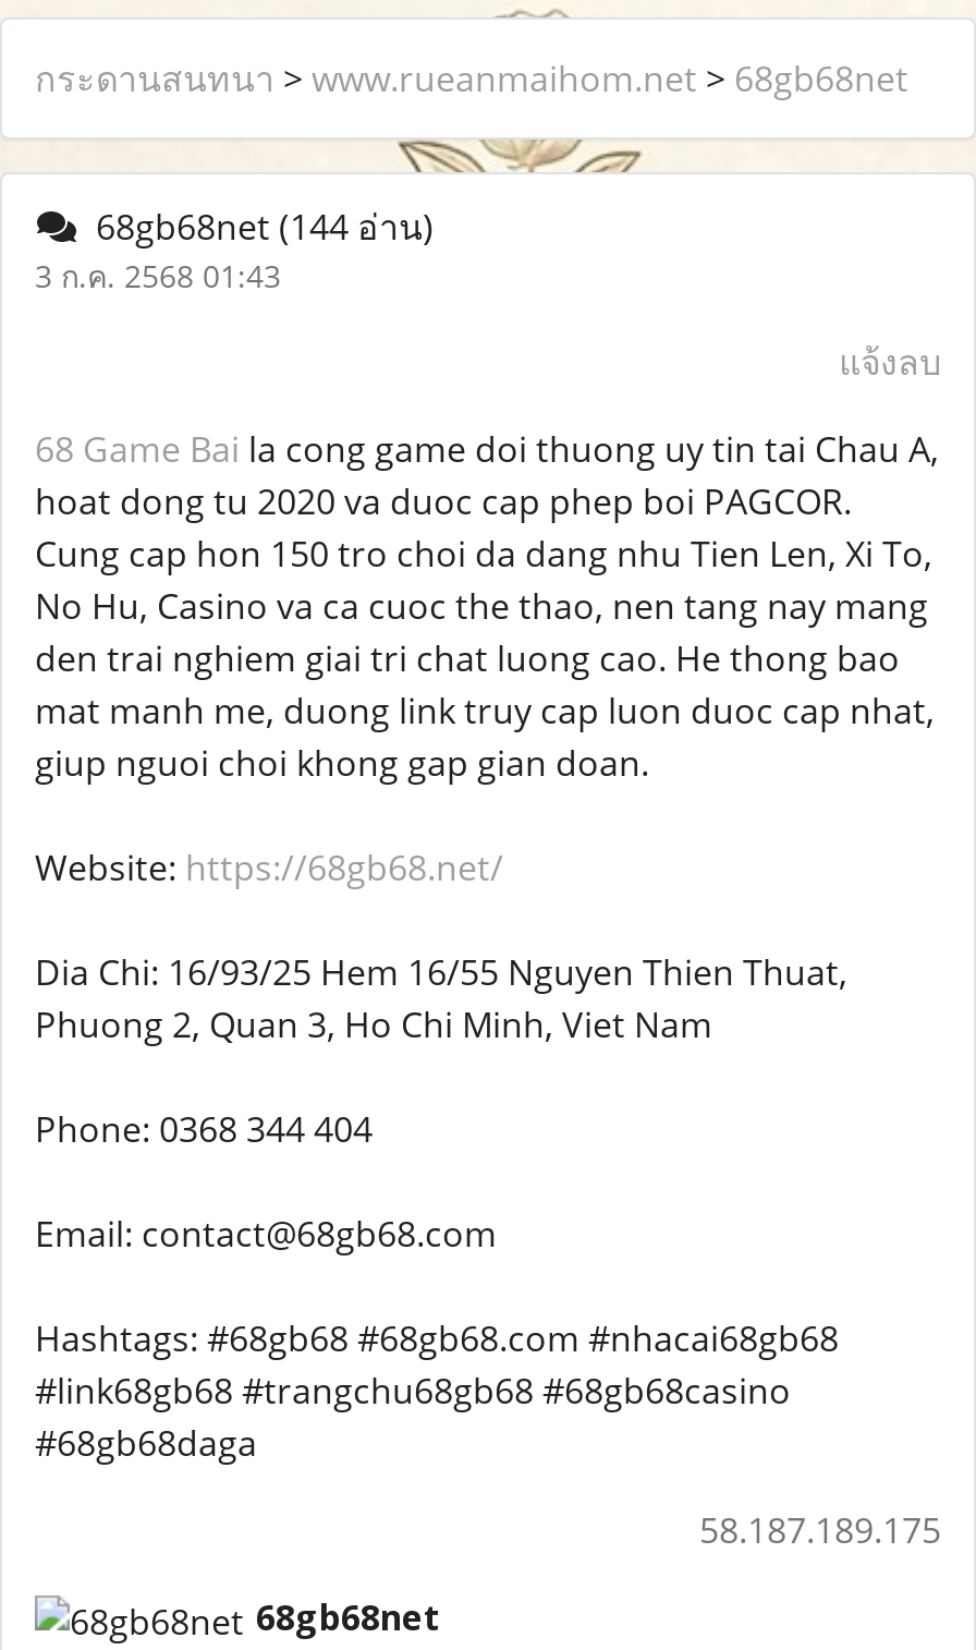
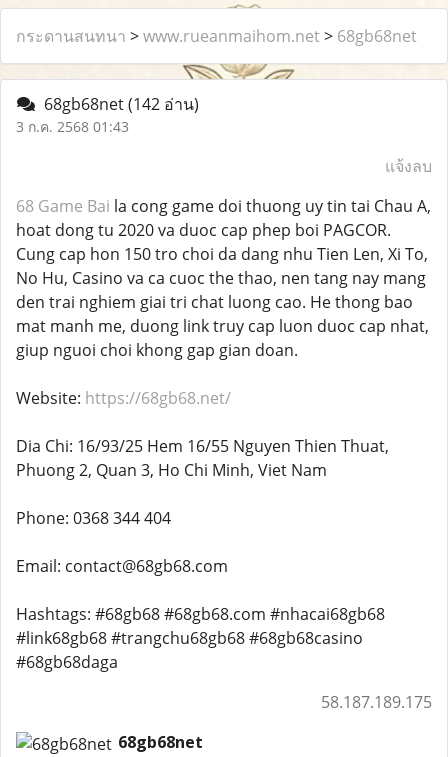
- 68gb68net (144 อ่าน)
+ 68gb68net (142 อ่าน)
